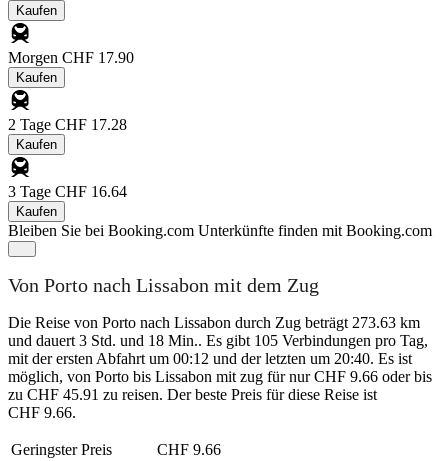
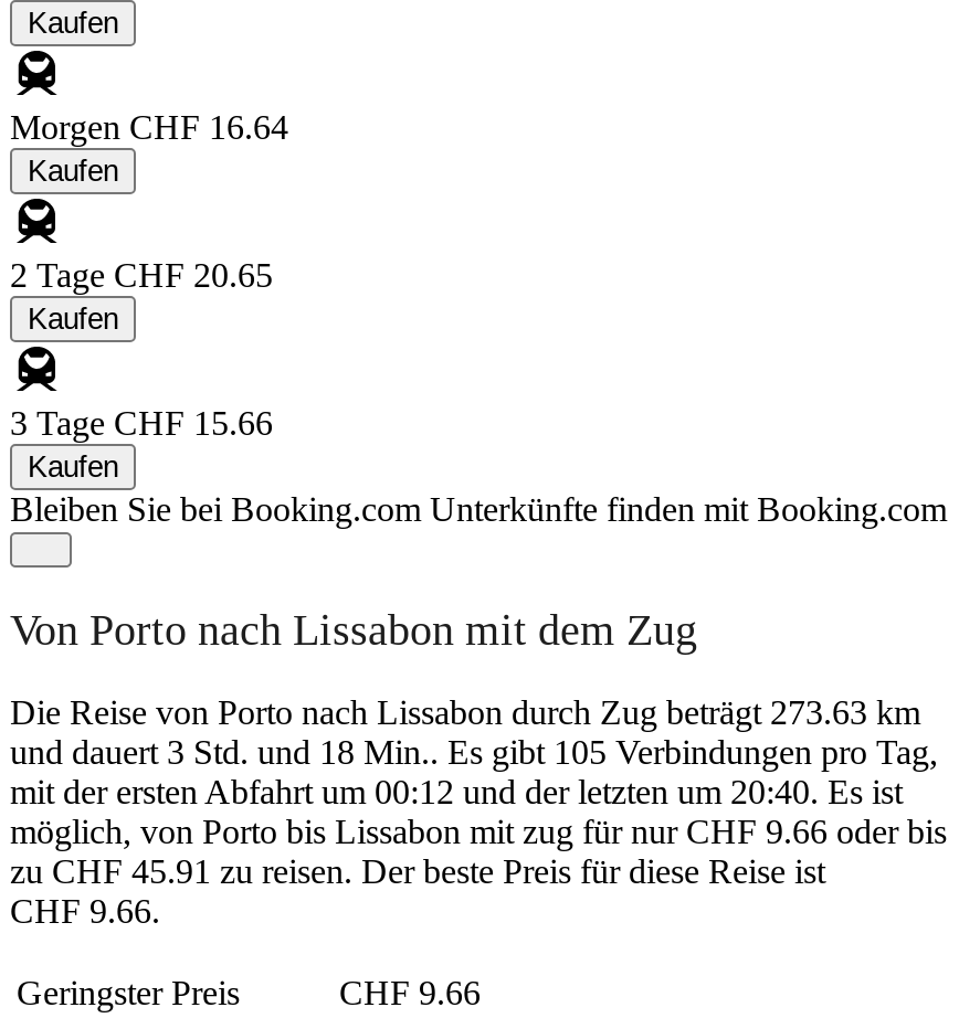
- Morgen CHF 17.90
+ Morgen CHF 16.64

- 2 Tage CHF 17.28
+ 2 Tage CHF 20.65

- 3 Tage CHF 16.64
+ 3 Tage CHF 15.66
